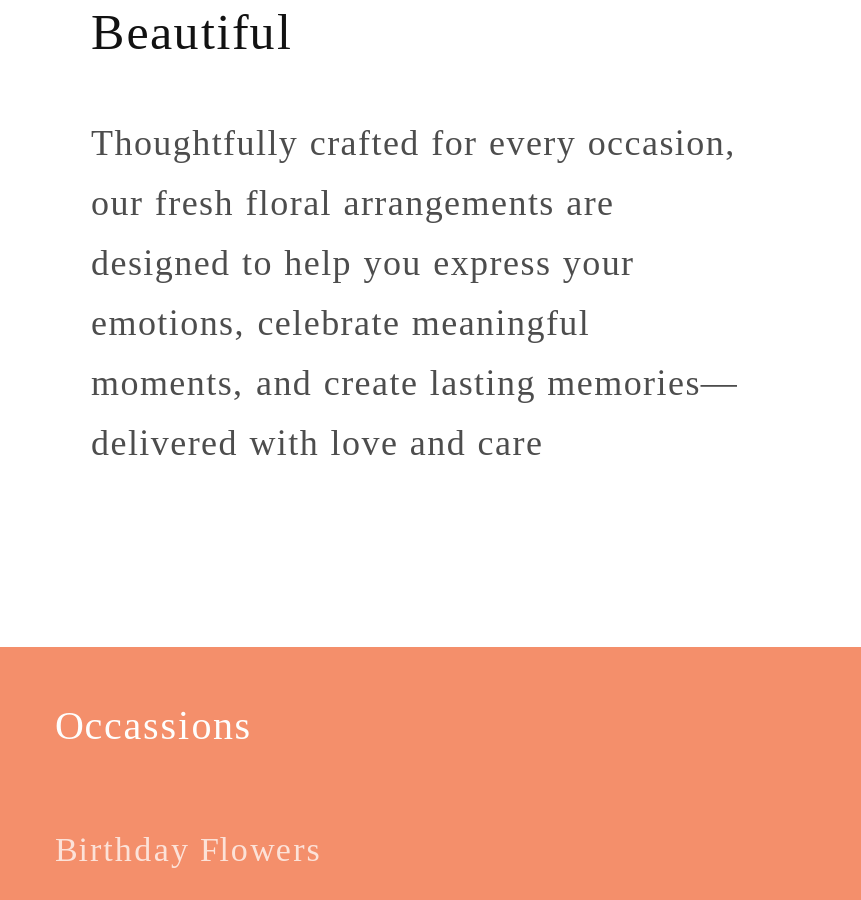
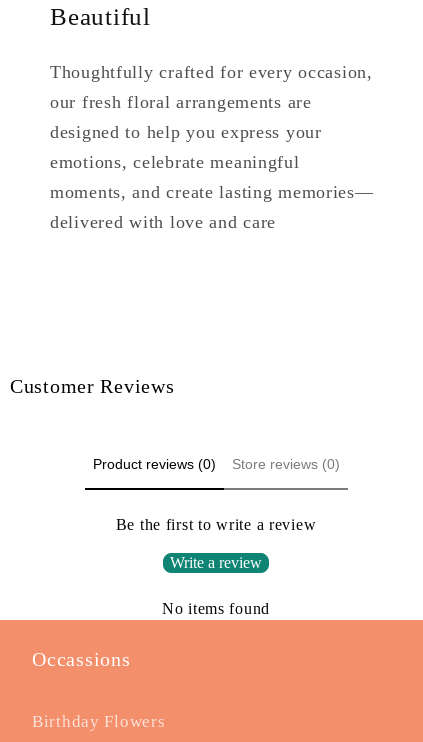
+ Customer Reviews

+ Product reviews (0)
+ Store reviews (0)

+ Be the first to write a review
+ Write a review
+ No items found
